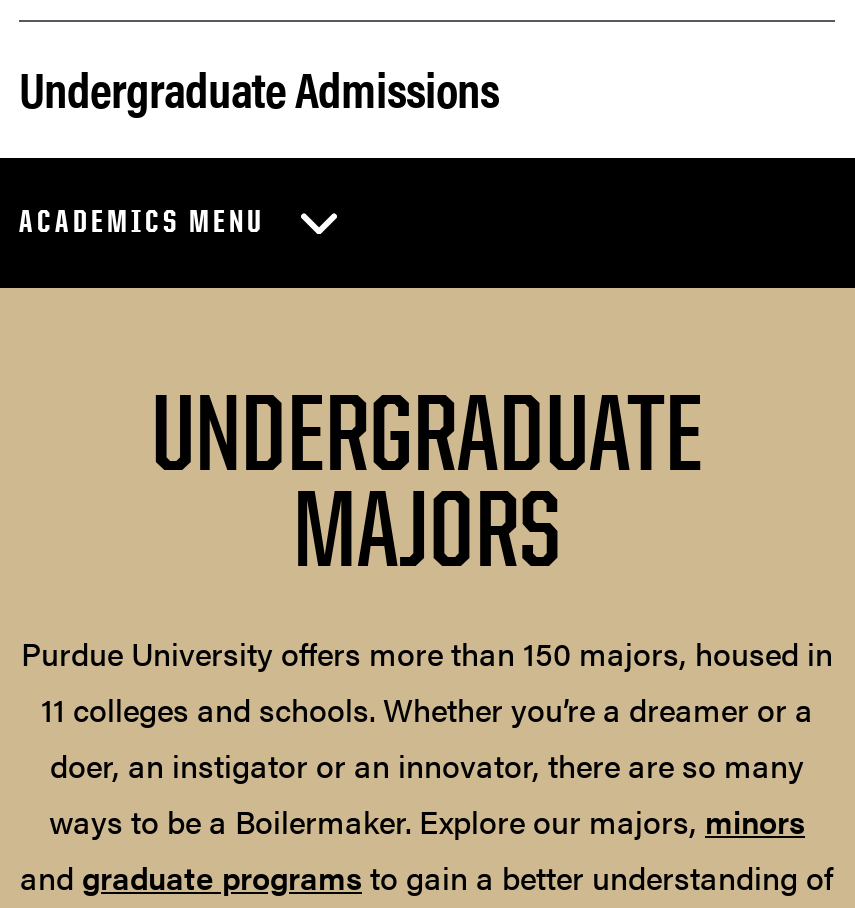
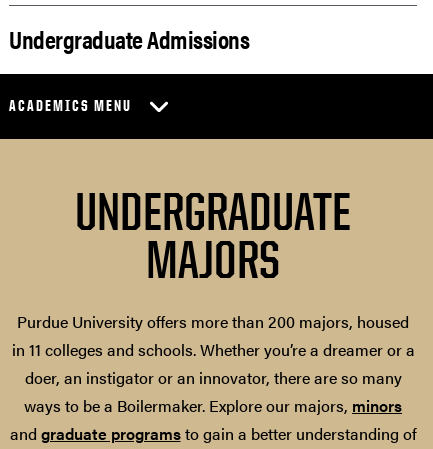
- Purdue University offers more than 150 majors, housed in
- 11 colleges and schools. Whether you’re a dreamer or a
+ Purdue University offers more than 200 majors, housed
+ in 11 colleges and schools. Whether you’re a dreamer or a
